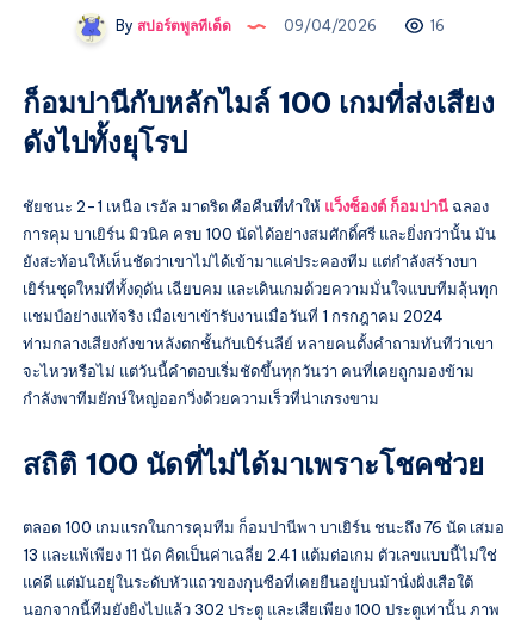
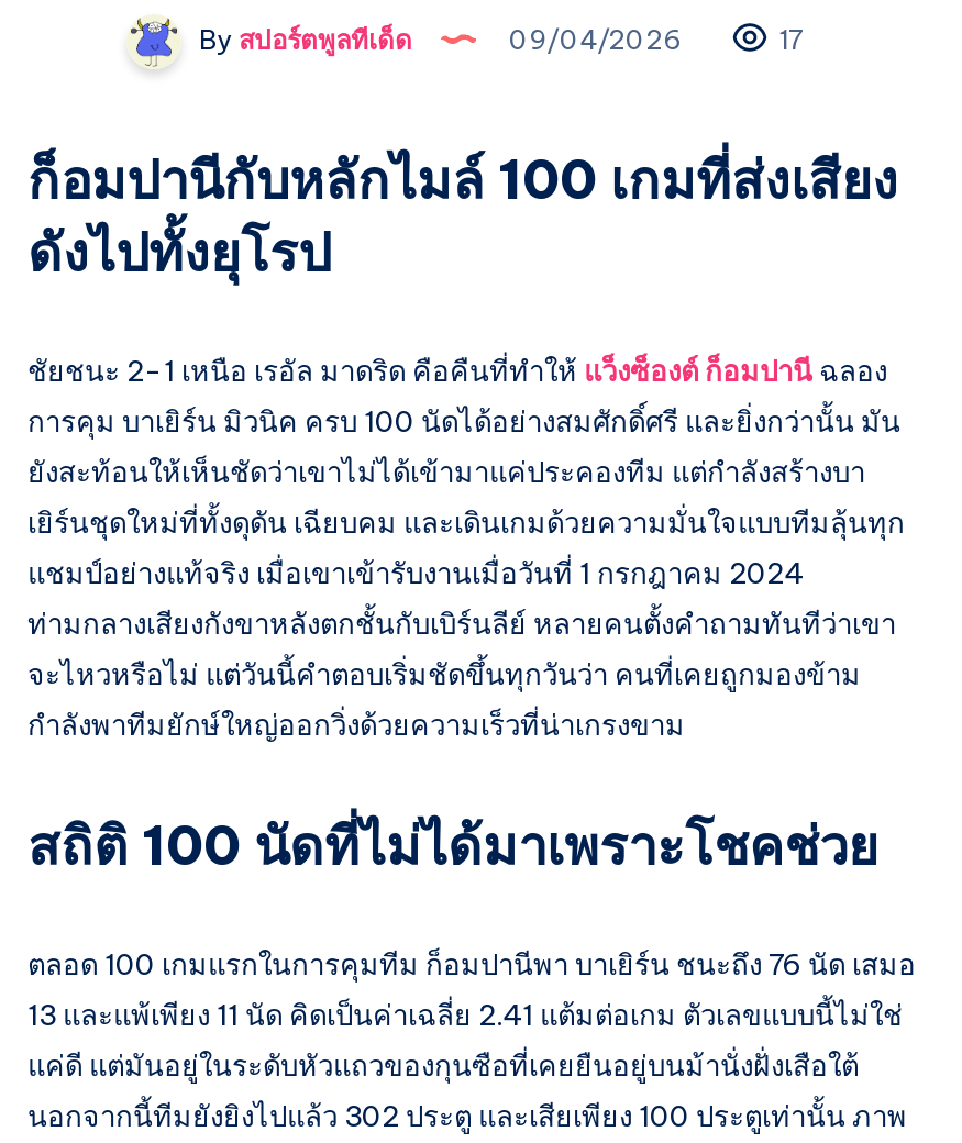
- 16
+ 17
